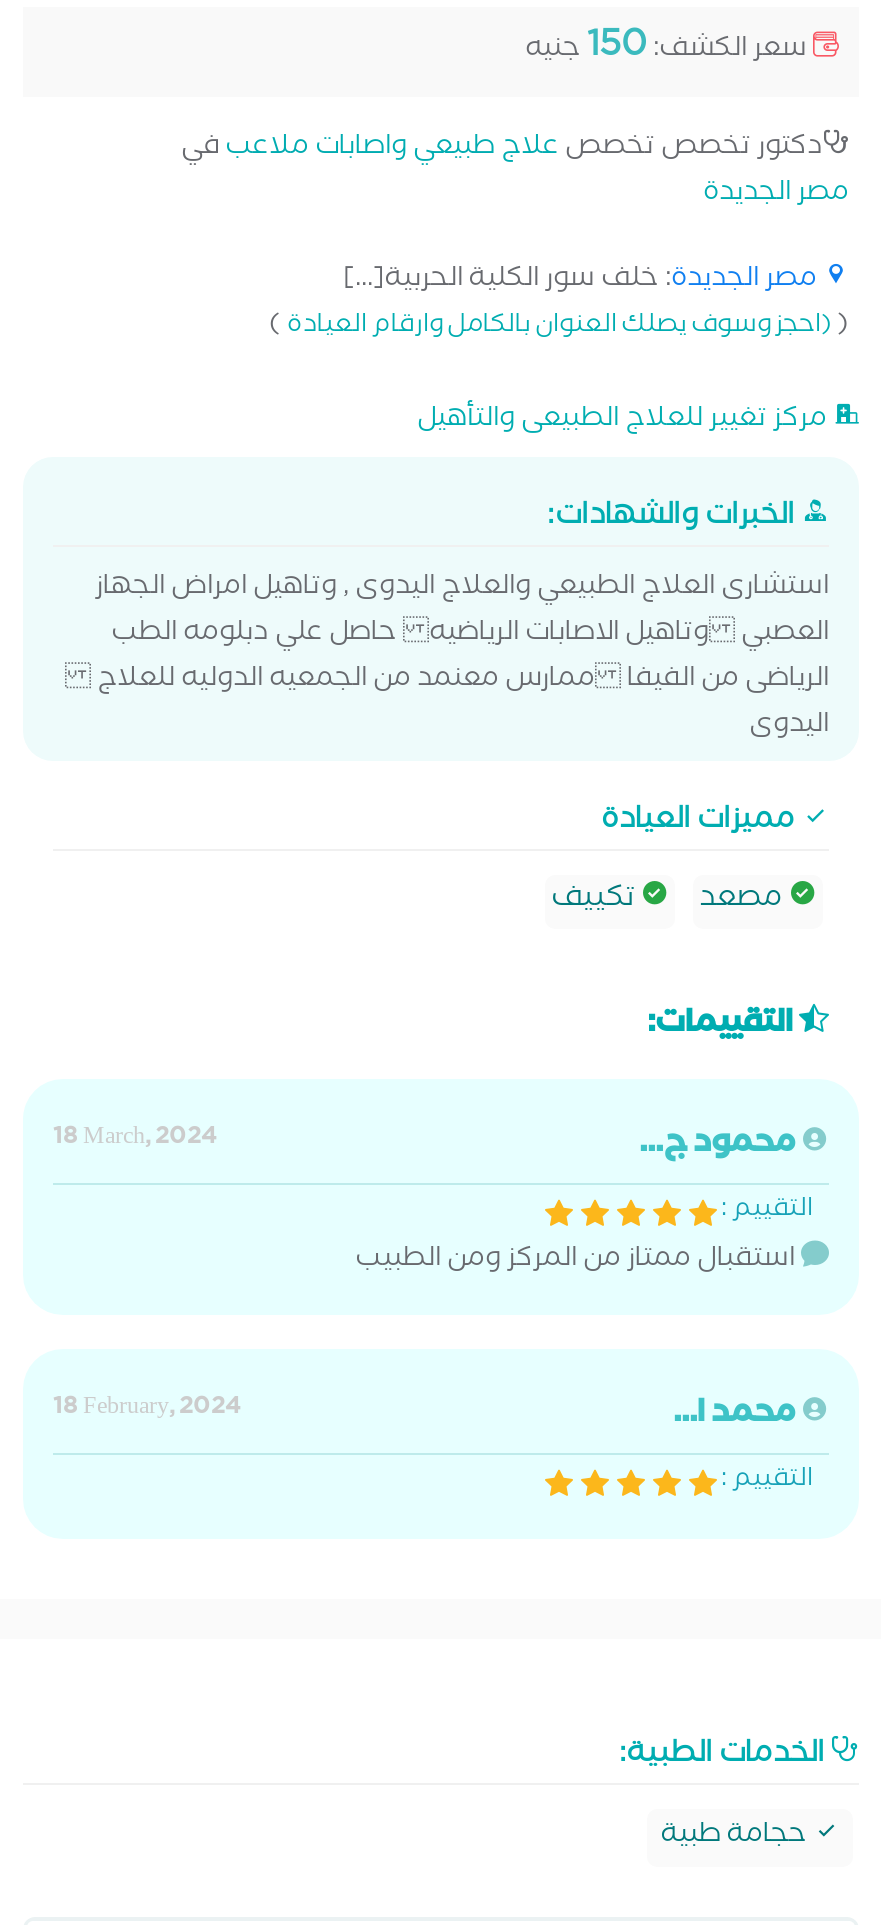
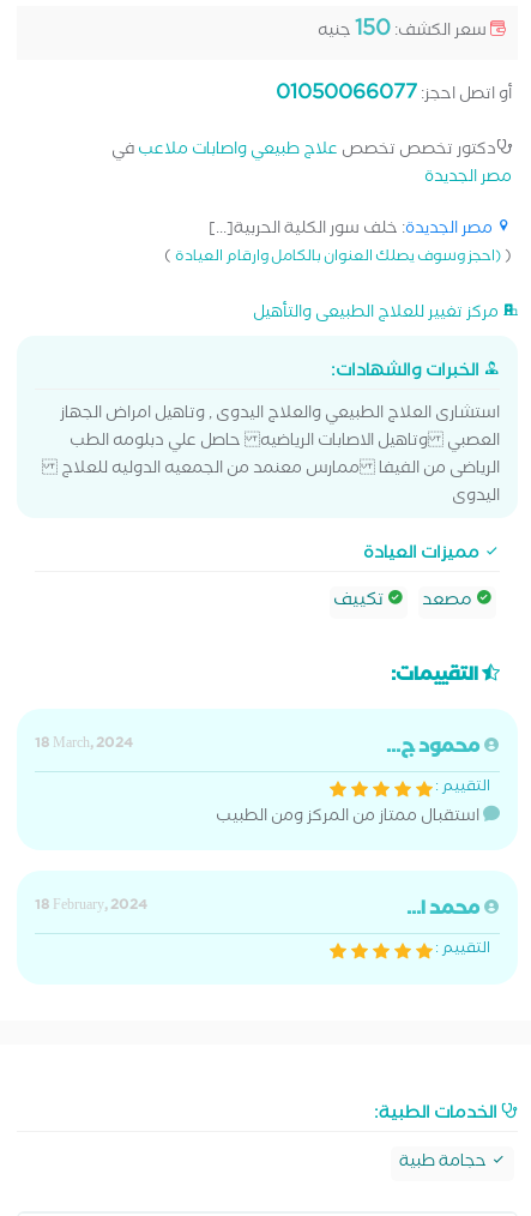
+ أو اتصل احجز:01050066077
